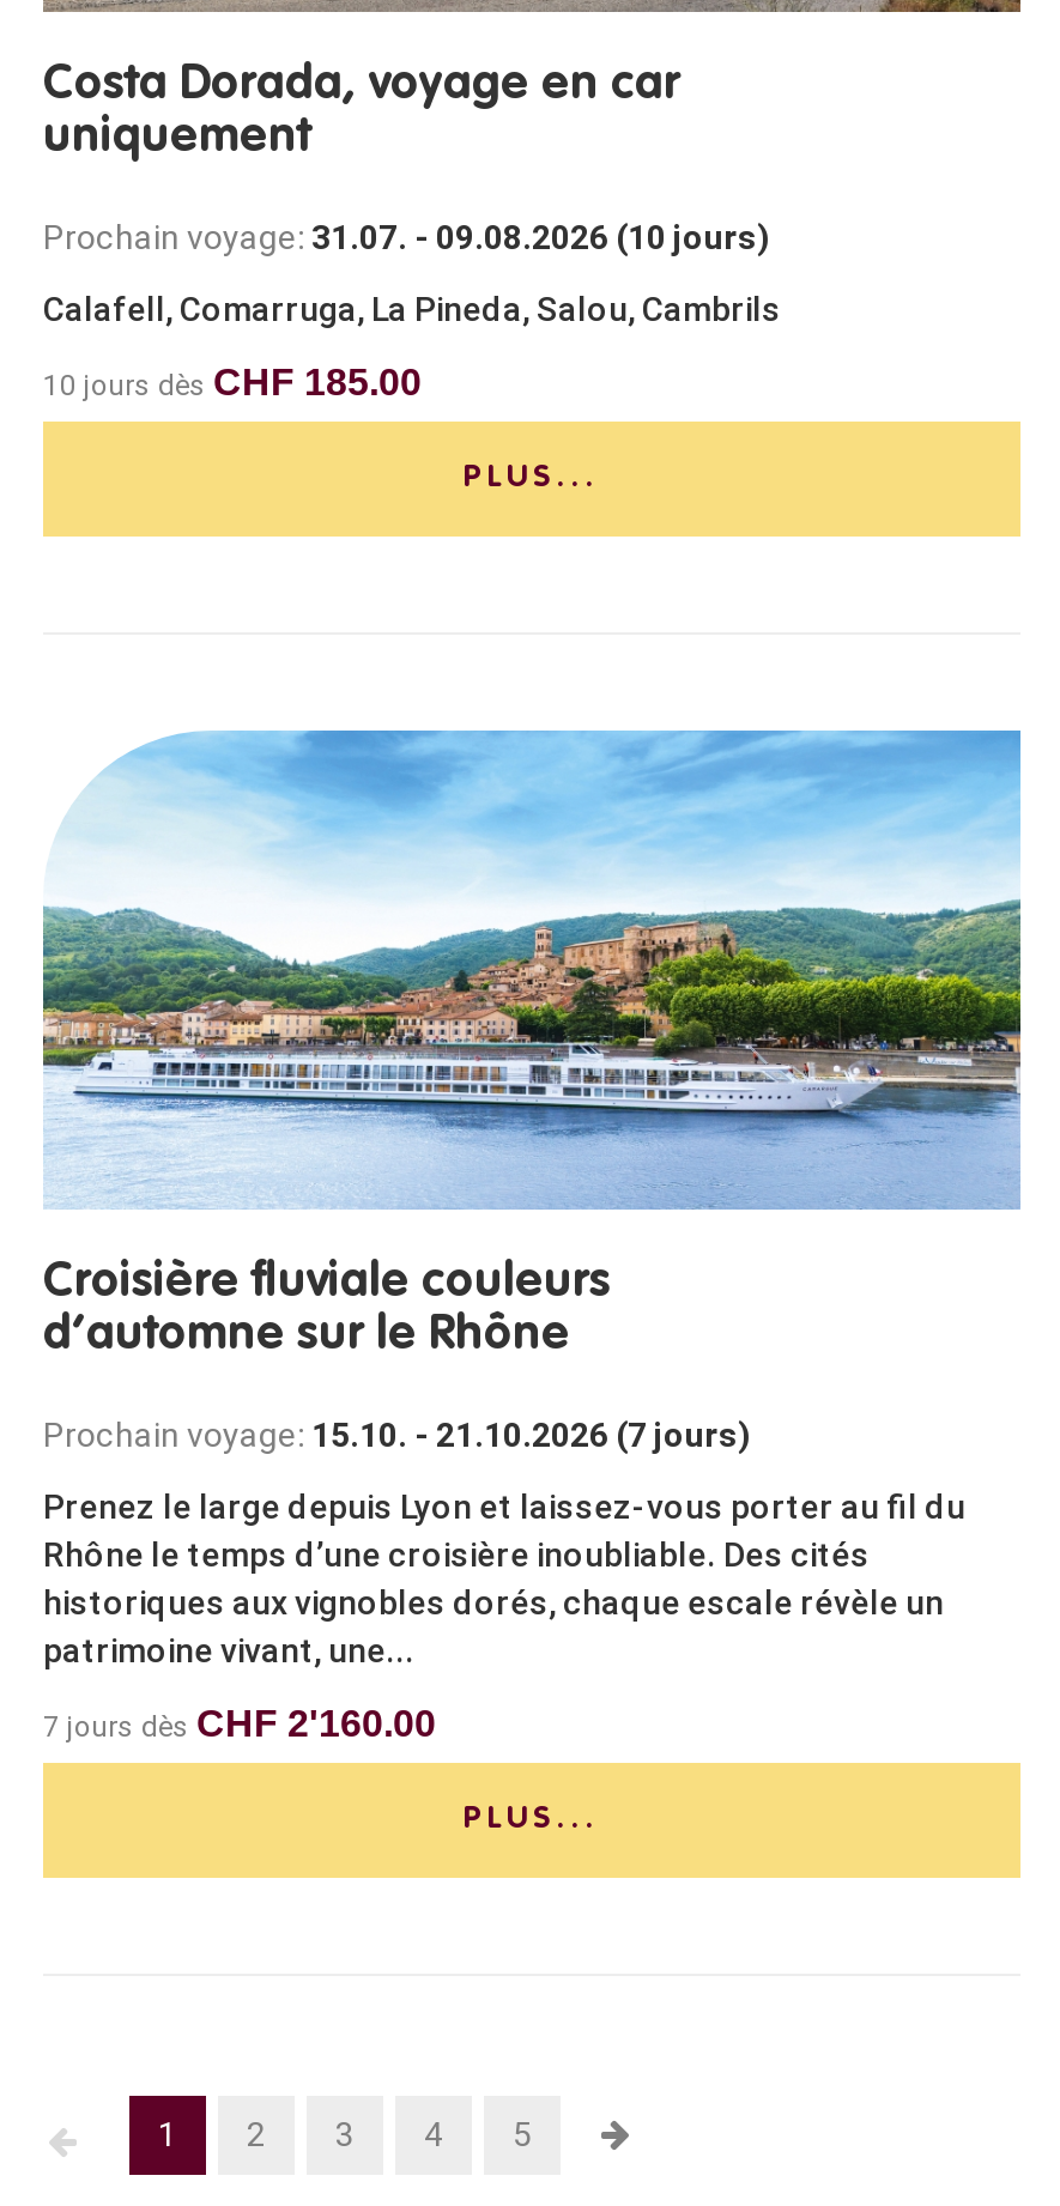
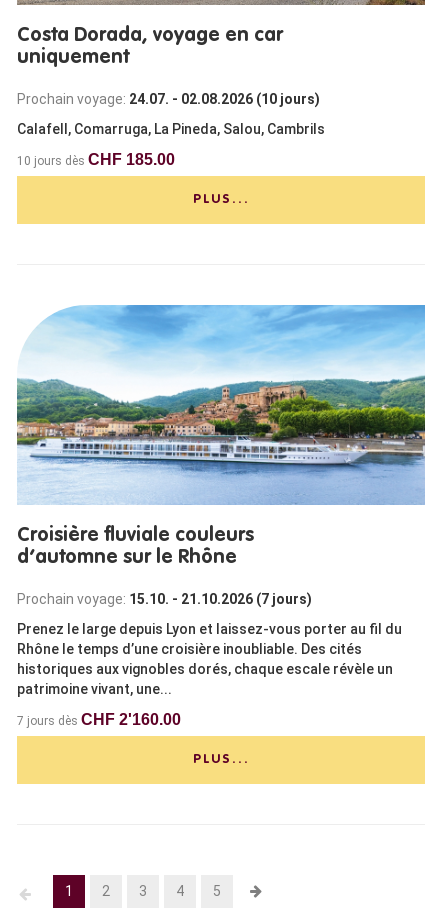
- Prochain voyage: 31.07. - 09.08.2026 (10 jours)
+ Prochain voyage: 24.07. - 02.08.2026 (10 jours)
